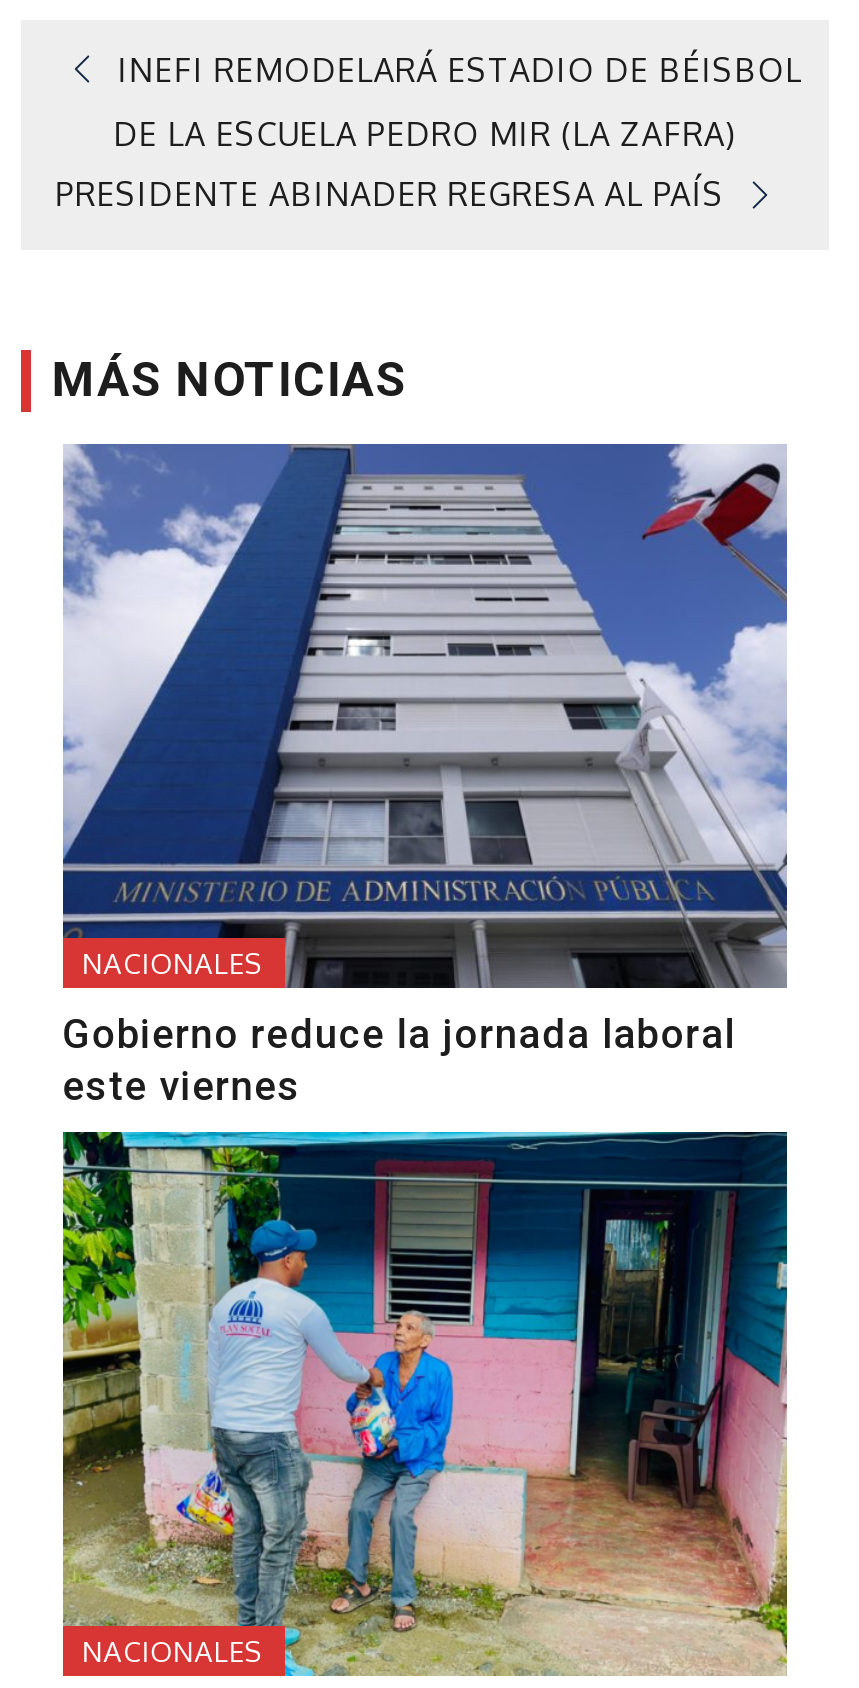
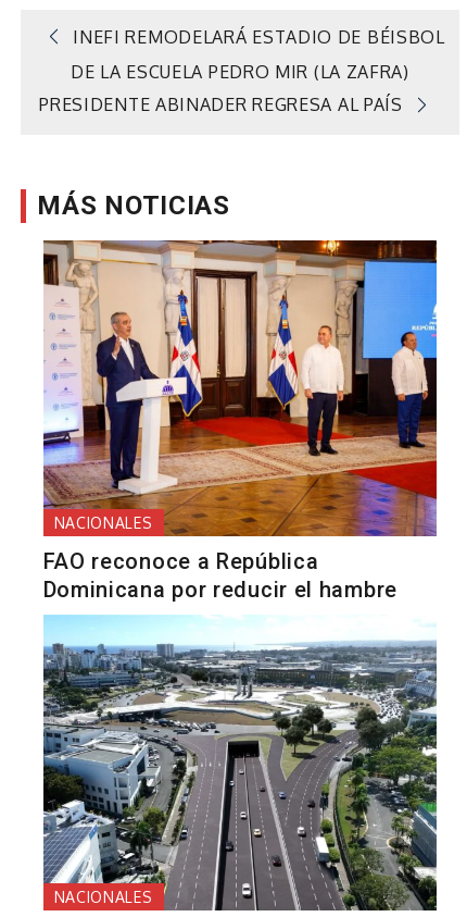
- [image]
- Gobierno reduce la jornada laboral
- este viernes
+ [image]
+ FAO reconoce a República
+ Dominicana por reducir el hambre

- [image]
+ [image]
